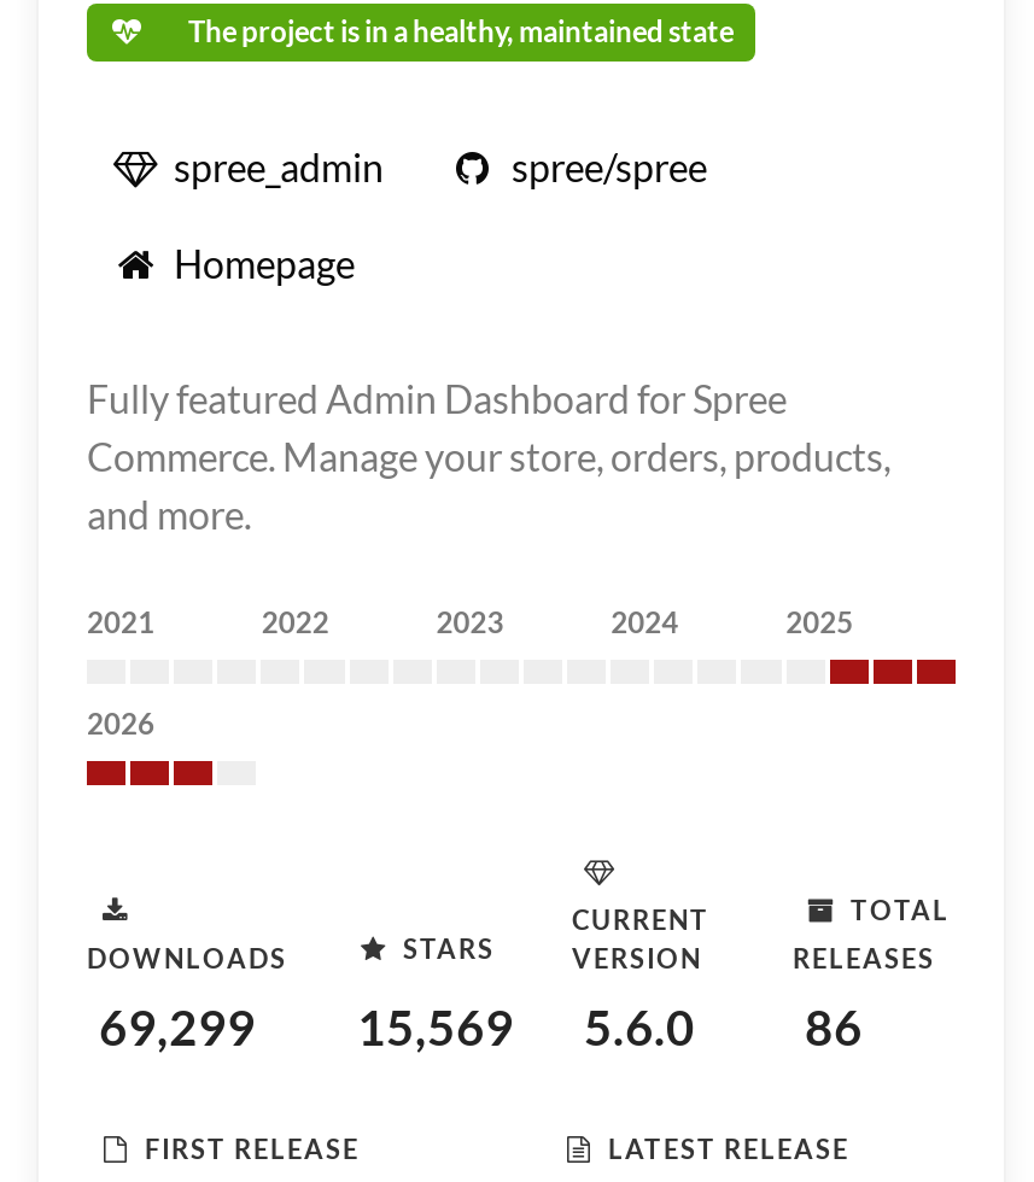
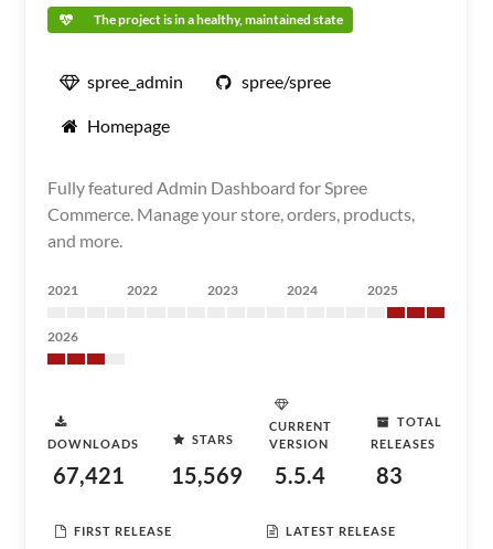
- 69,299
+ 67,421

- 5.6.0
+ 5.5.4

- 86
+ 83
